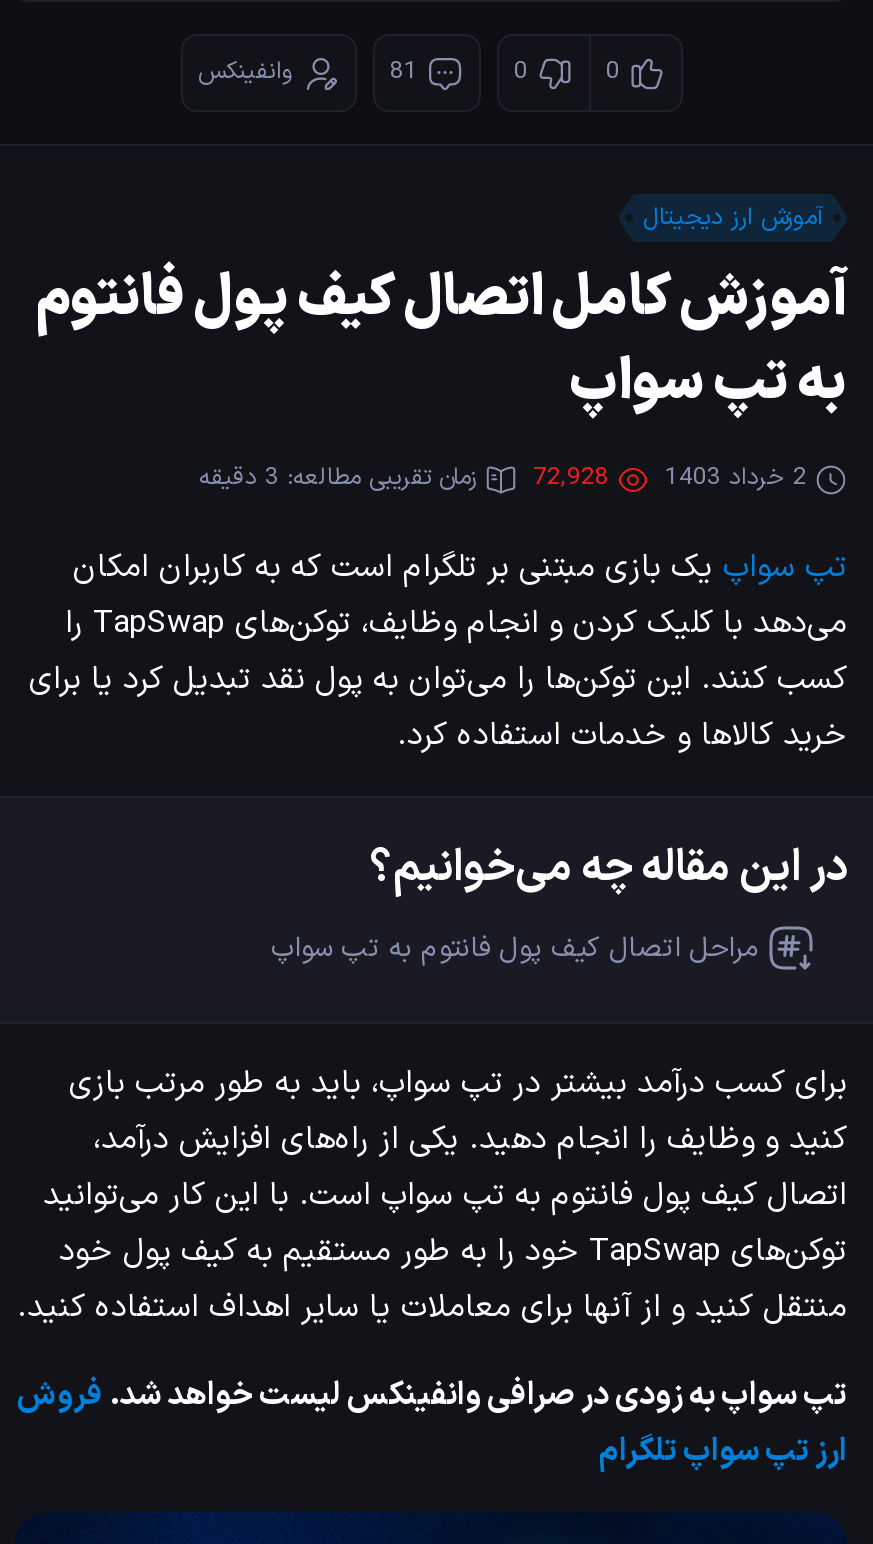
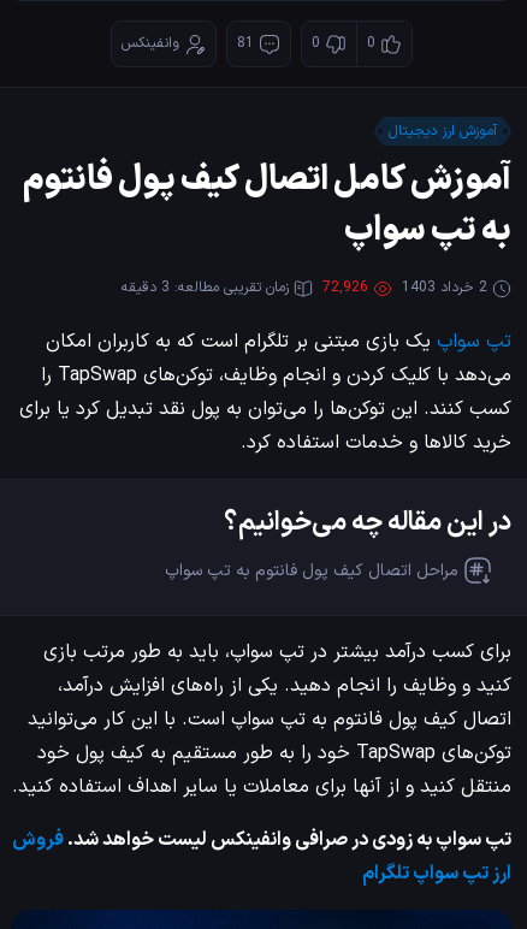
- 72,928
+ 72,926
